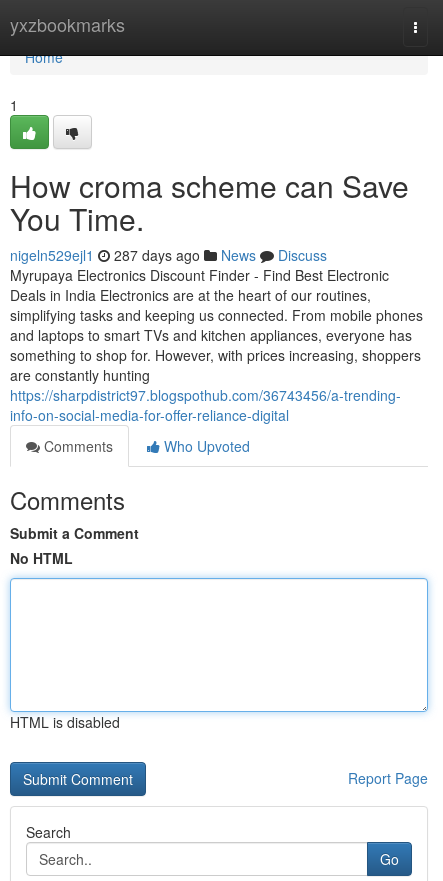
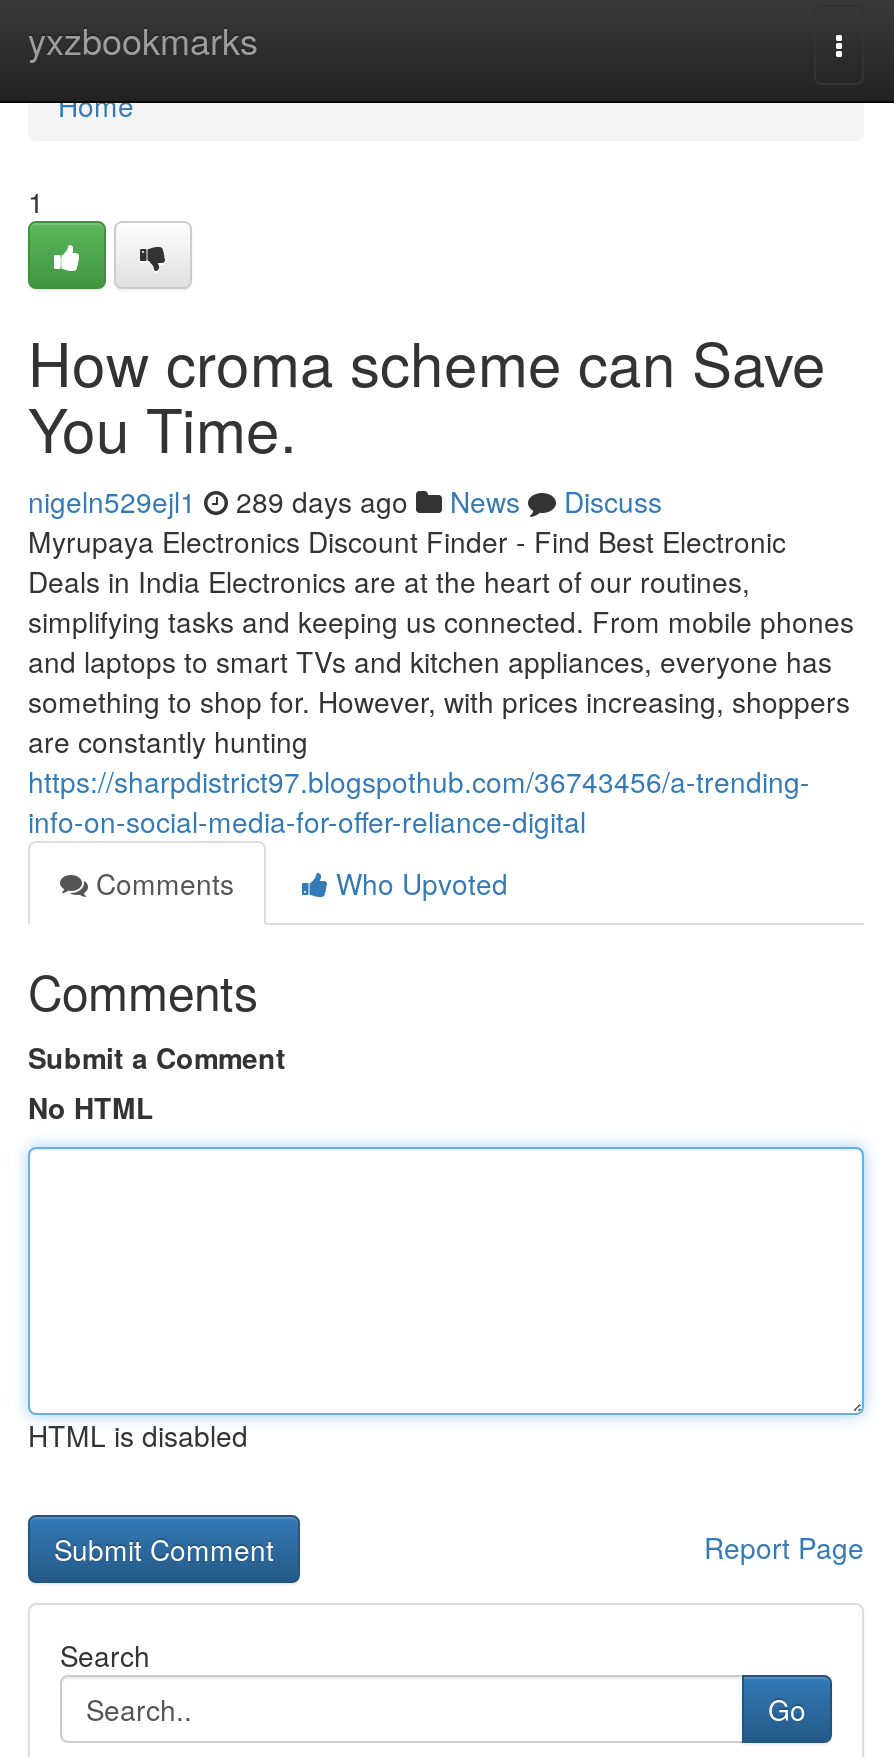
- nigeln529ejl1 287 days ago News Discuss
+ nigeln529ejl1 289 days ago News Discuss
